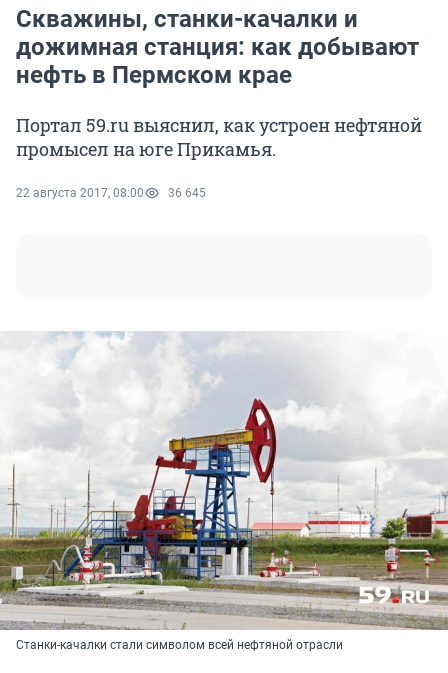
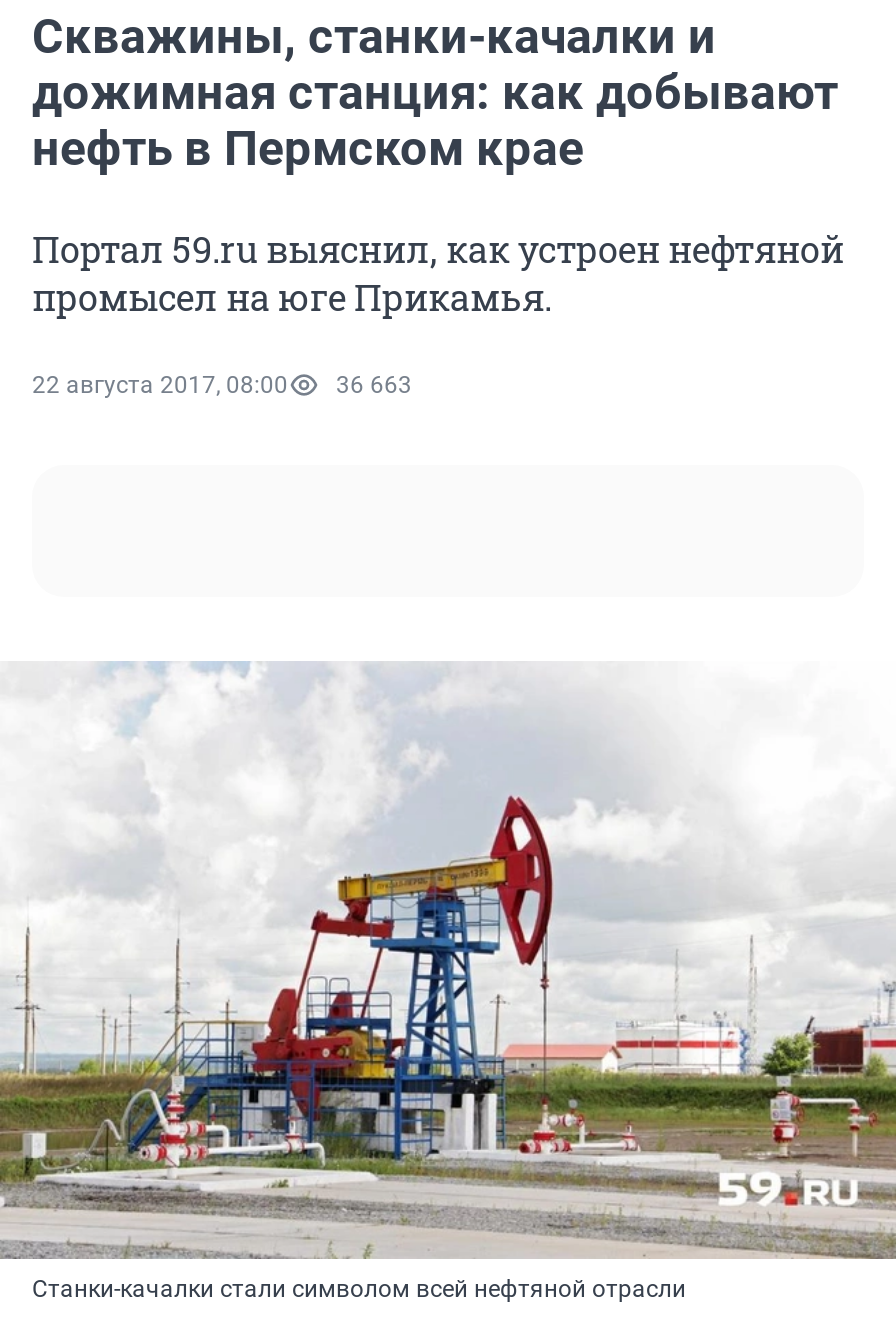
- 22 августа 2017, 08:00 36 645
+ 22 августа 2017, 08:00 36 663
